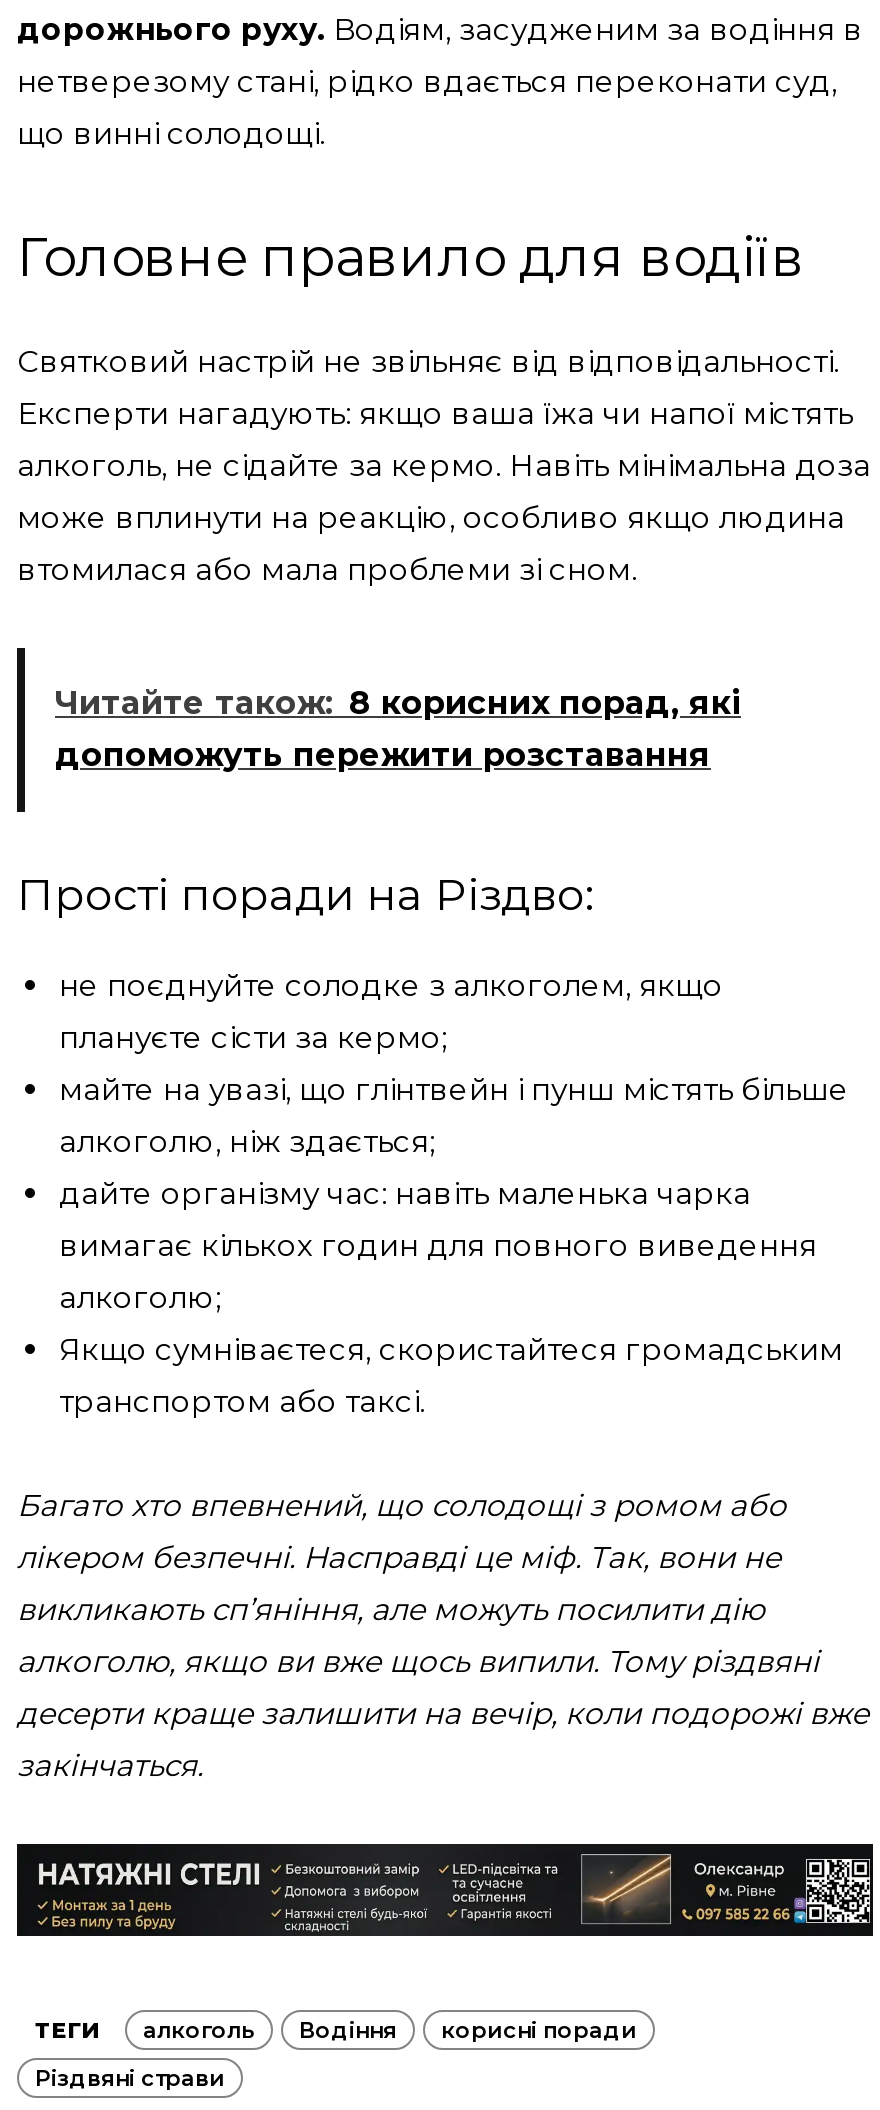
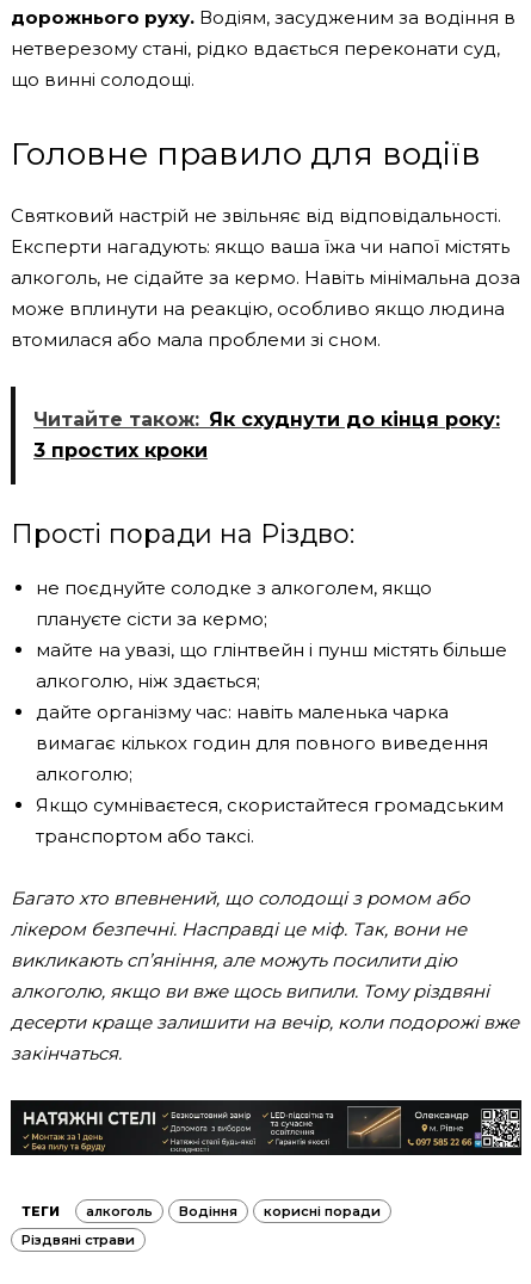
- Читайте також: 8 корисних порад, які
- допоможуть пережити розставання
+ Читайте також: Як схуднути до кінця року:
+ 3 простих кроки
